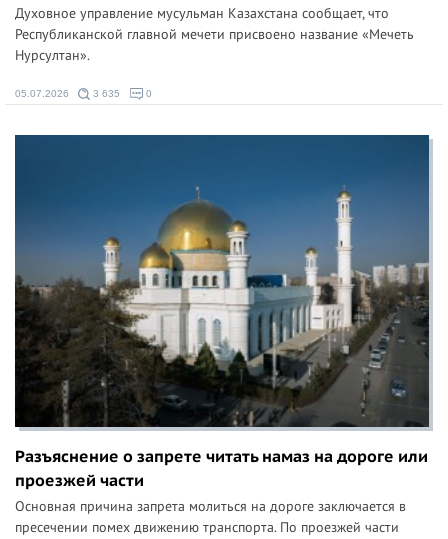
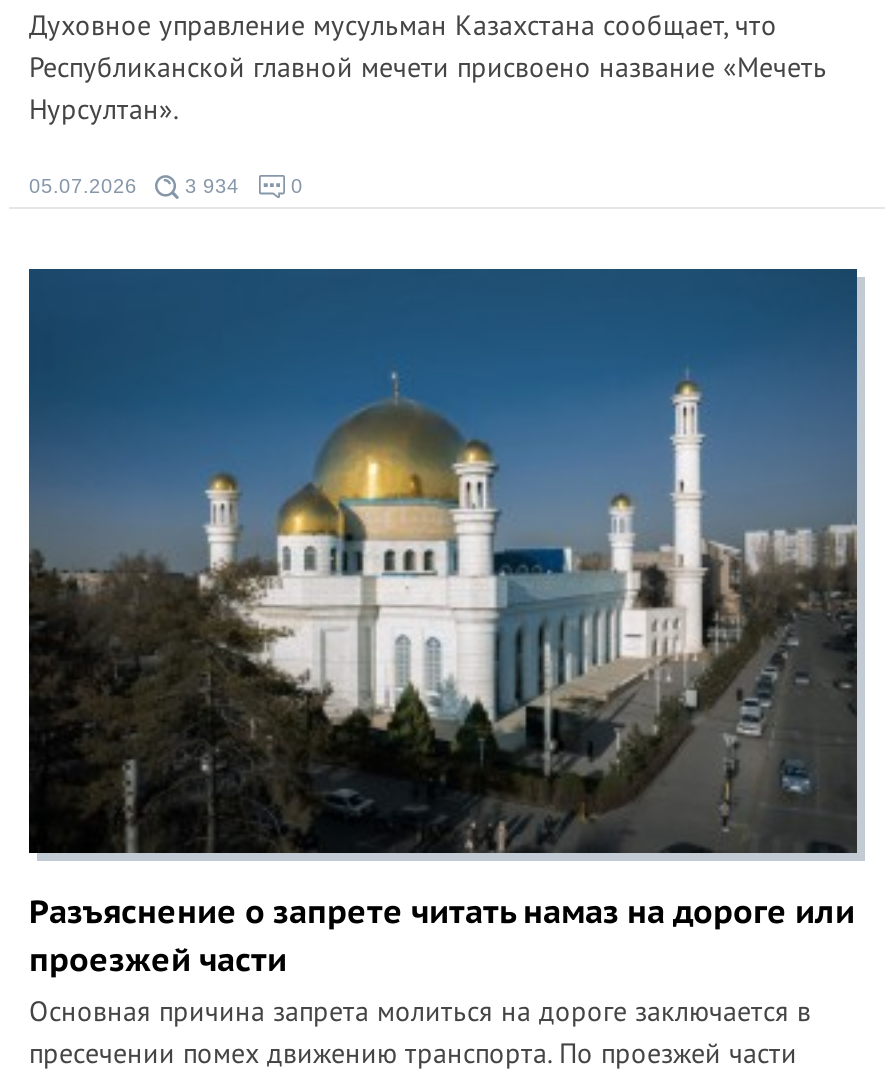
- 05.07.2026 3 635
+ 05.07.2026 3 934
